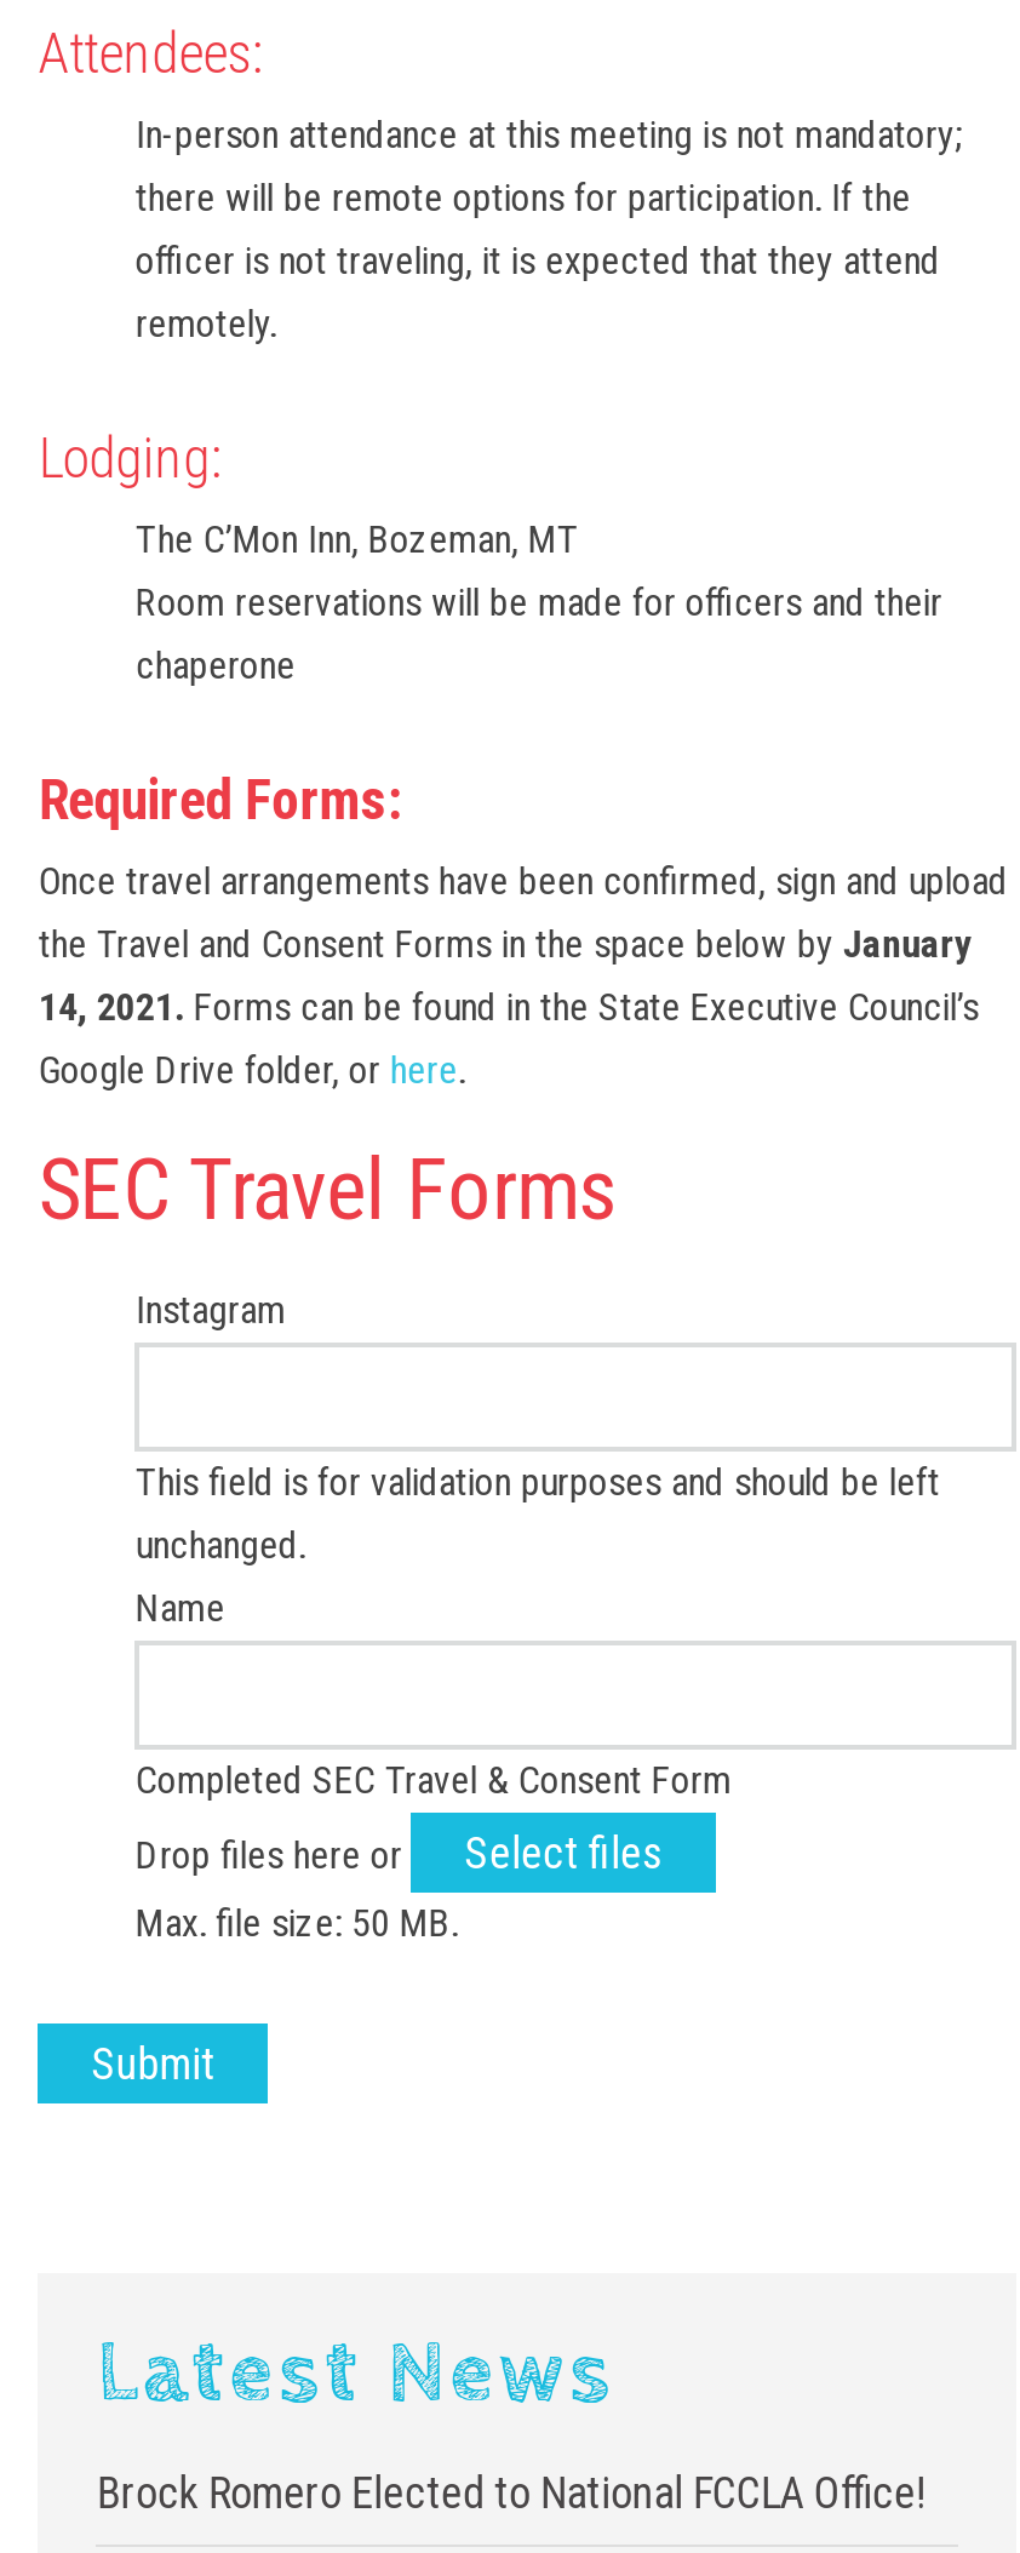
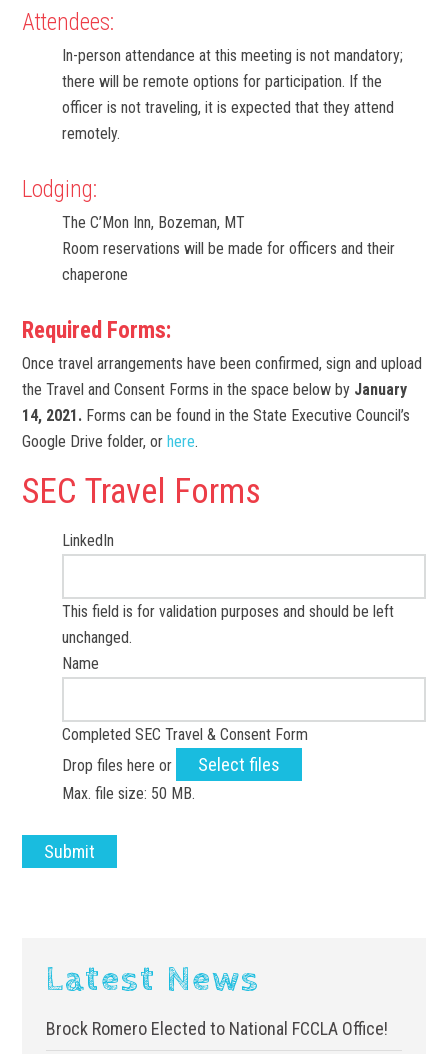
- Instagram
+ LinkedIn
